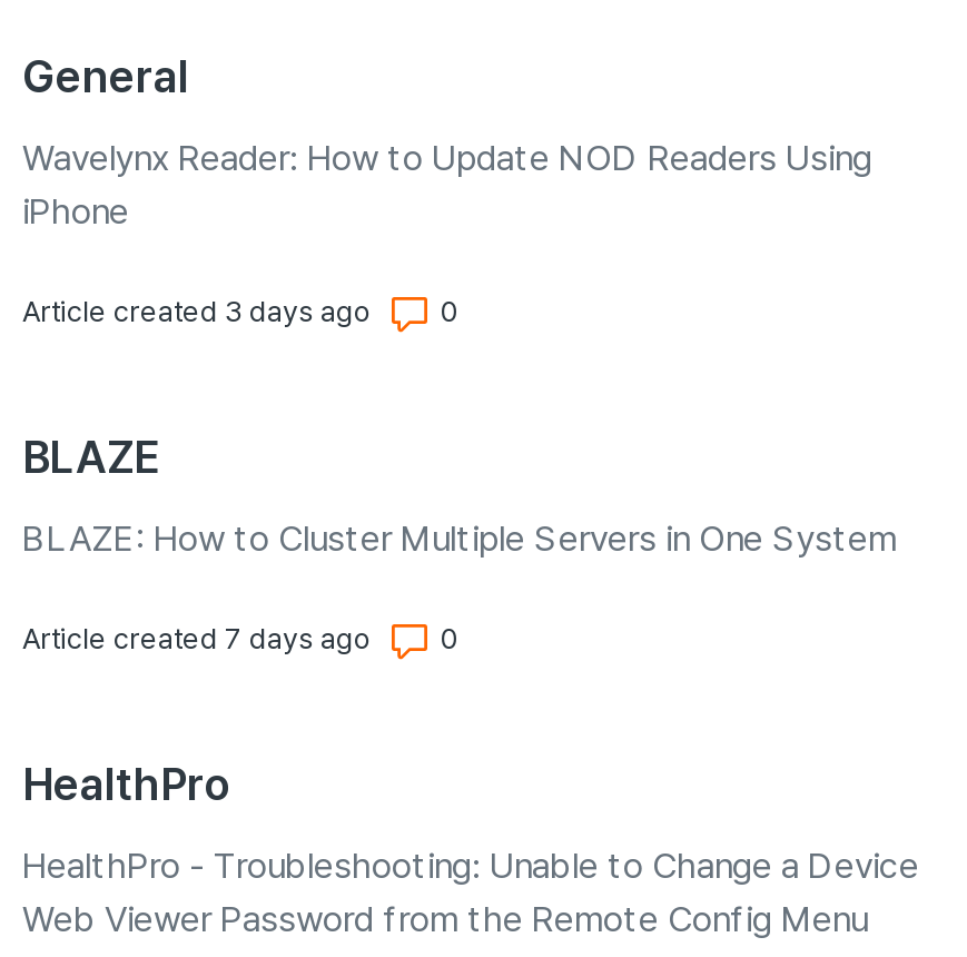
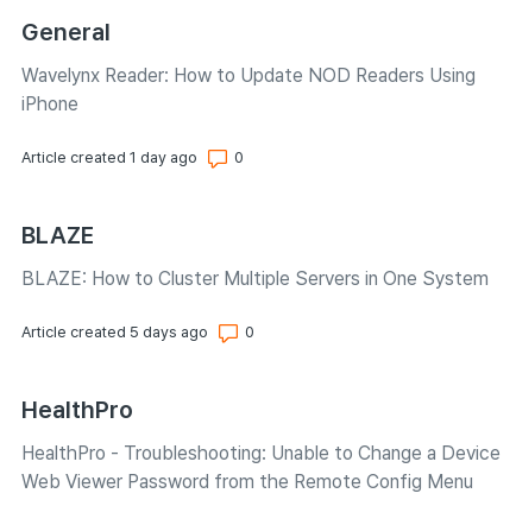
- Article created 3 days ago
+ Article created 1 day ago

- Article created 7 days ago
+ Article created 5 days ago
